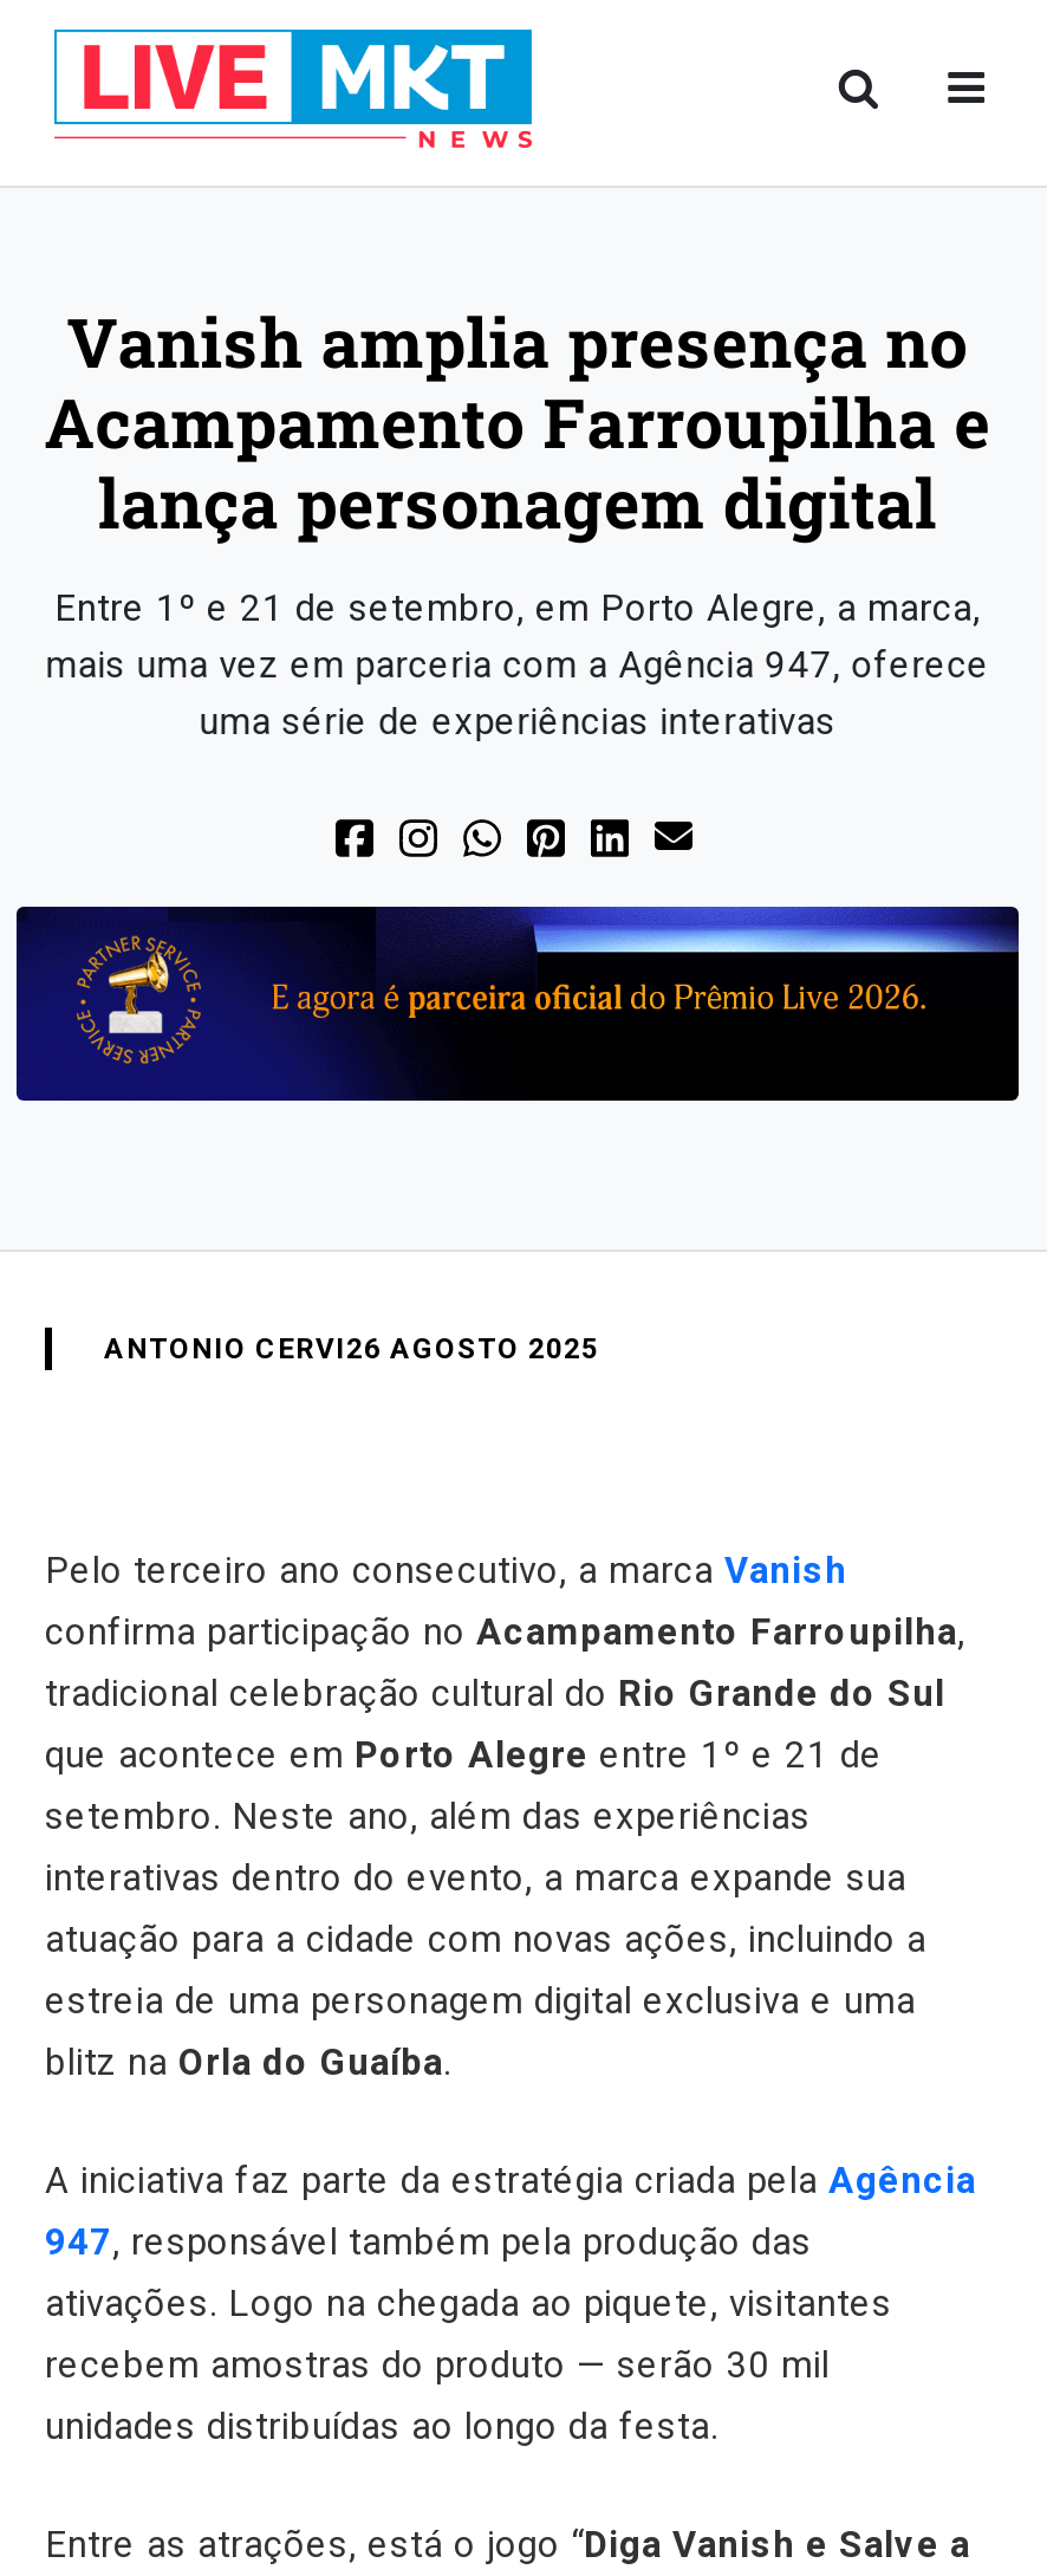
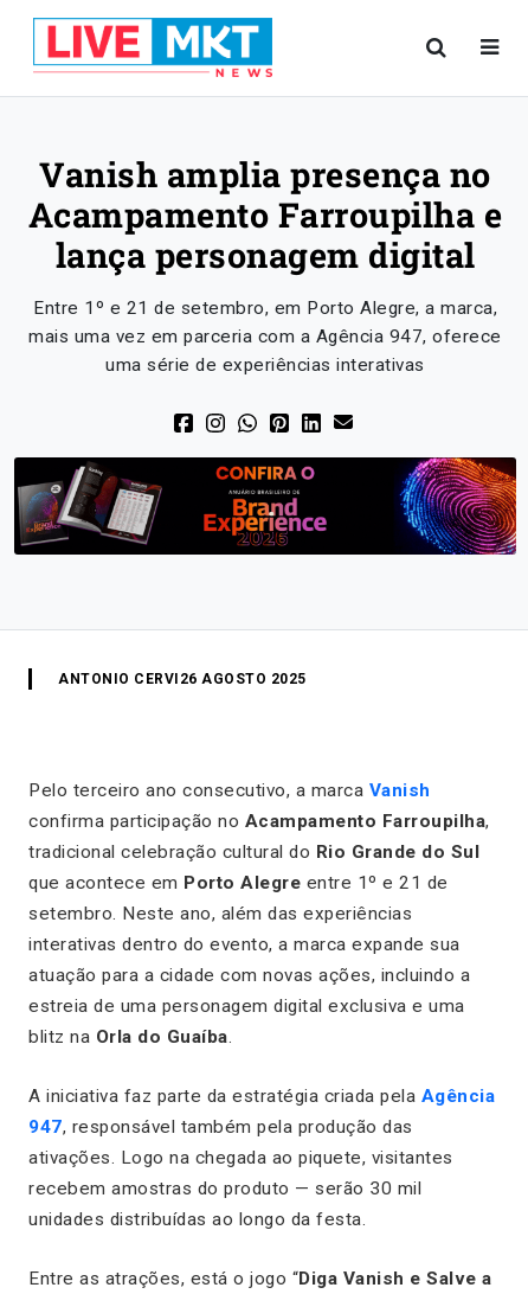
- [image]
+ [image]
